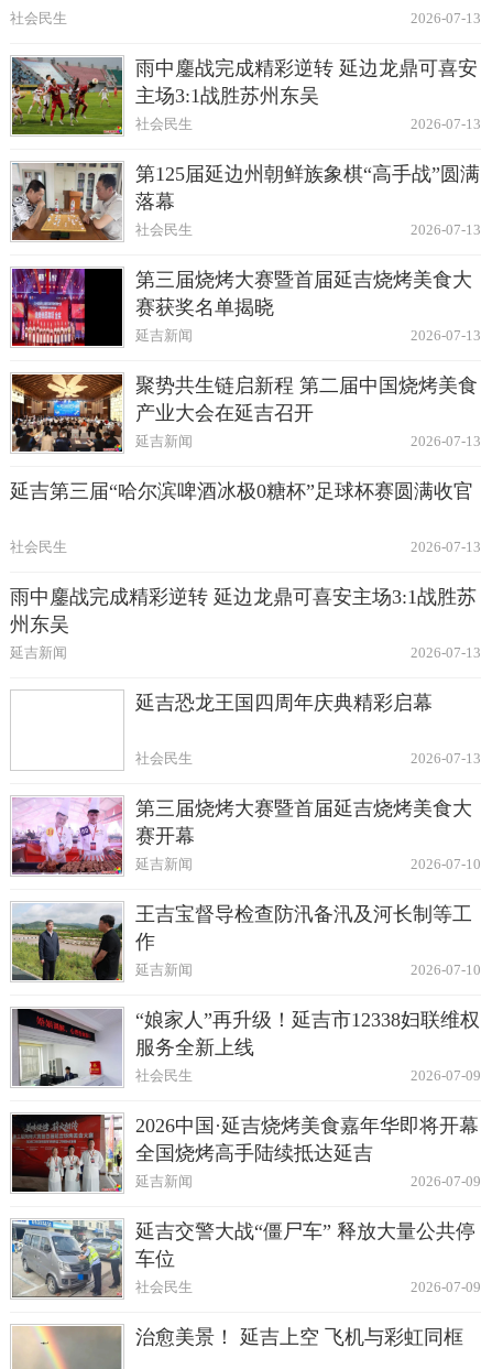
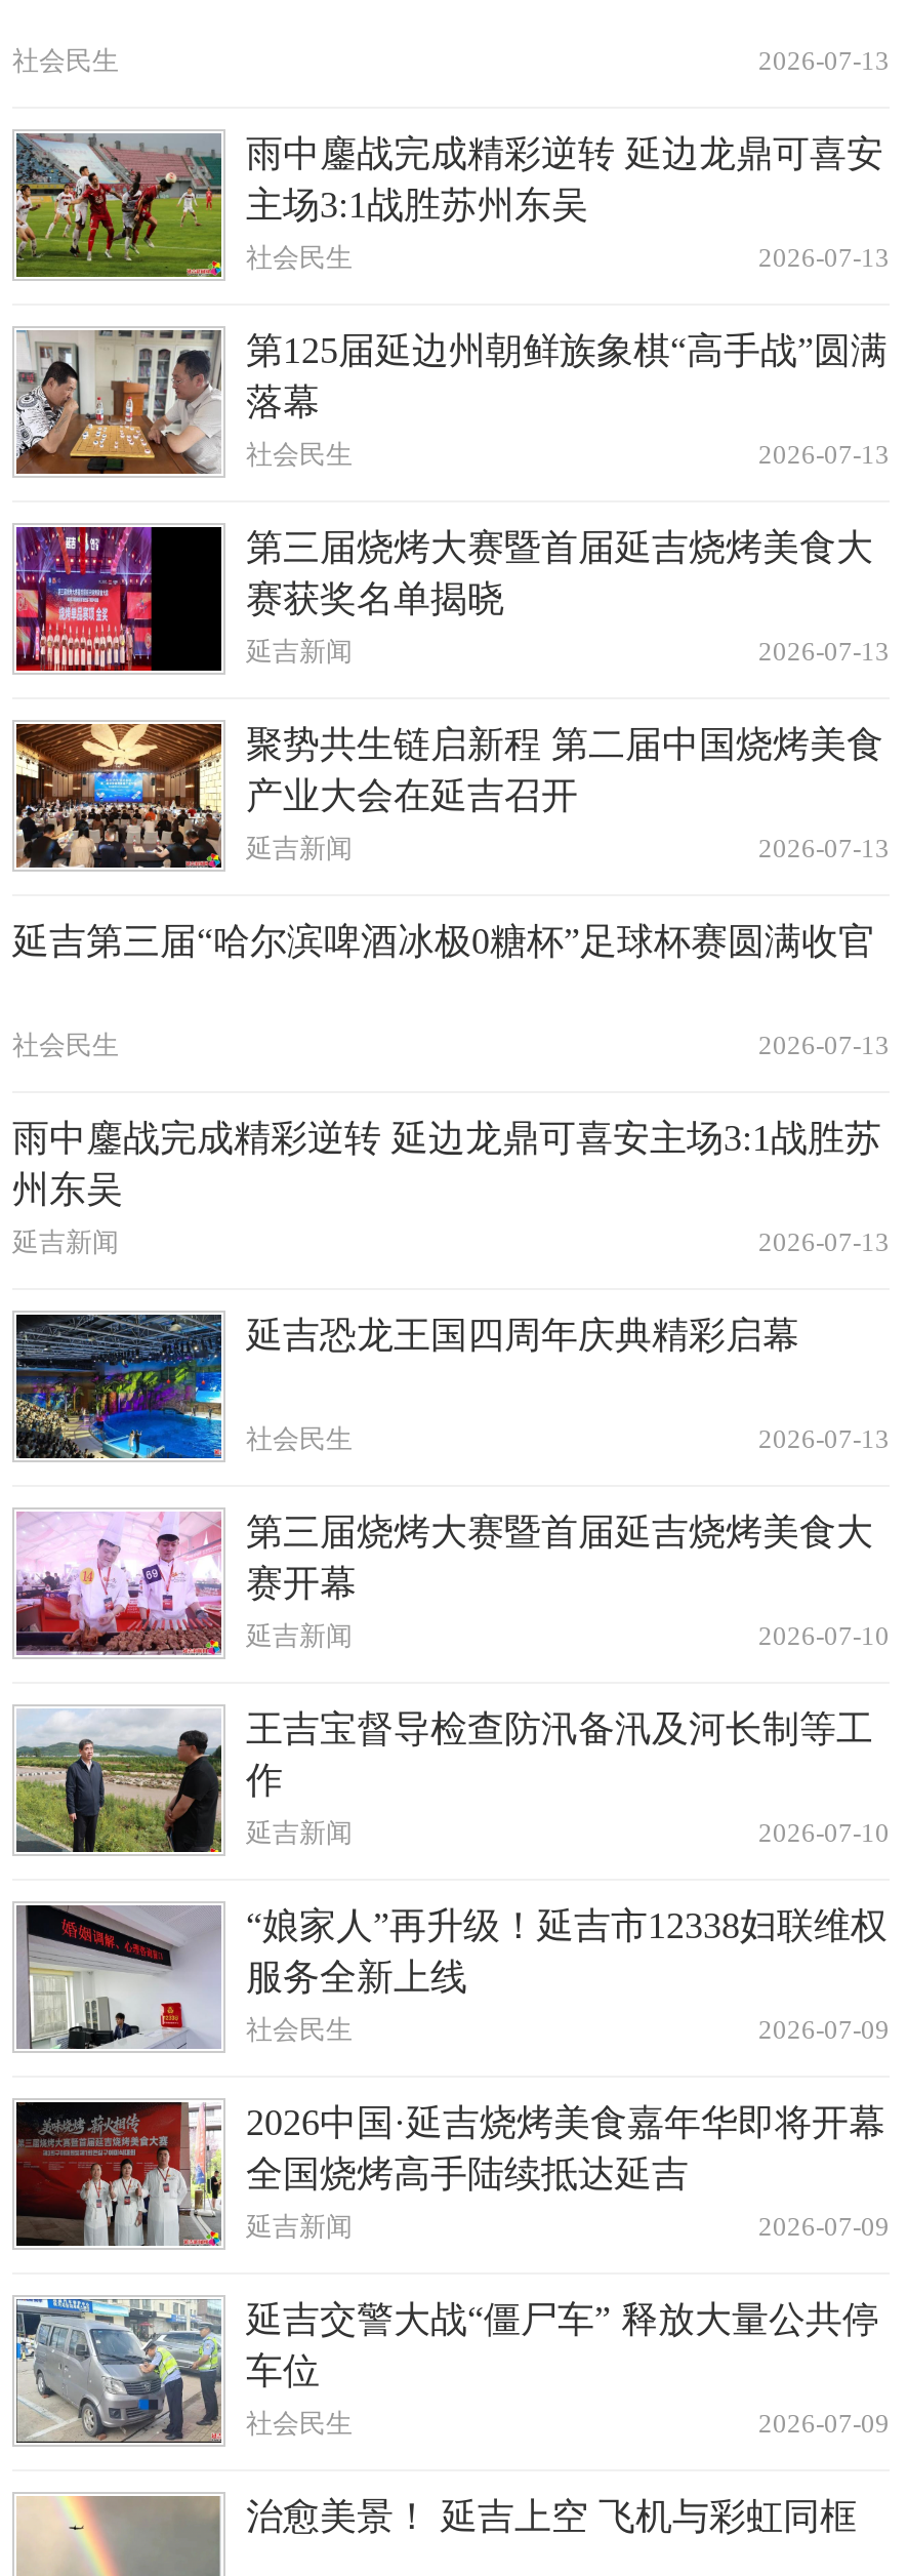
+ [image]
